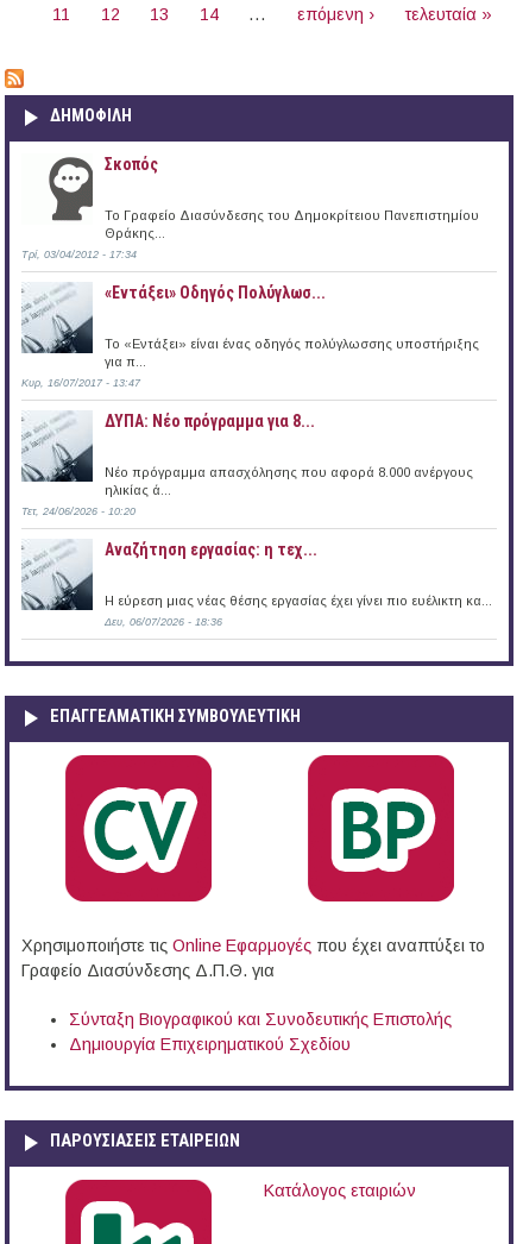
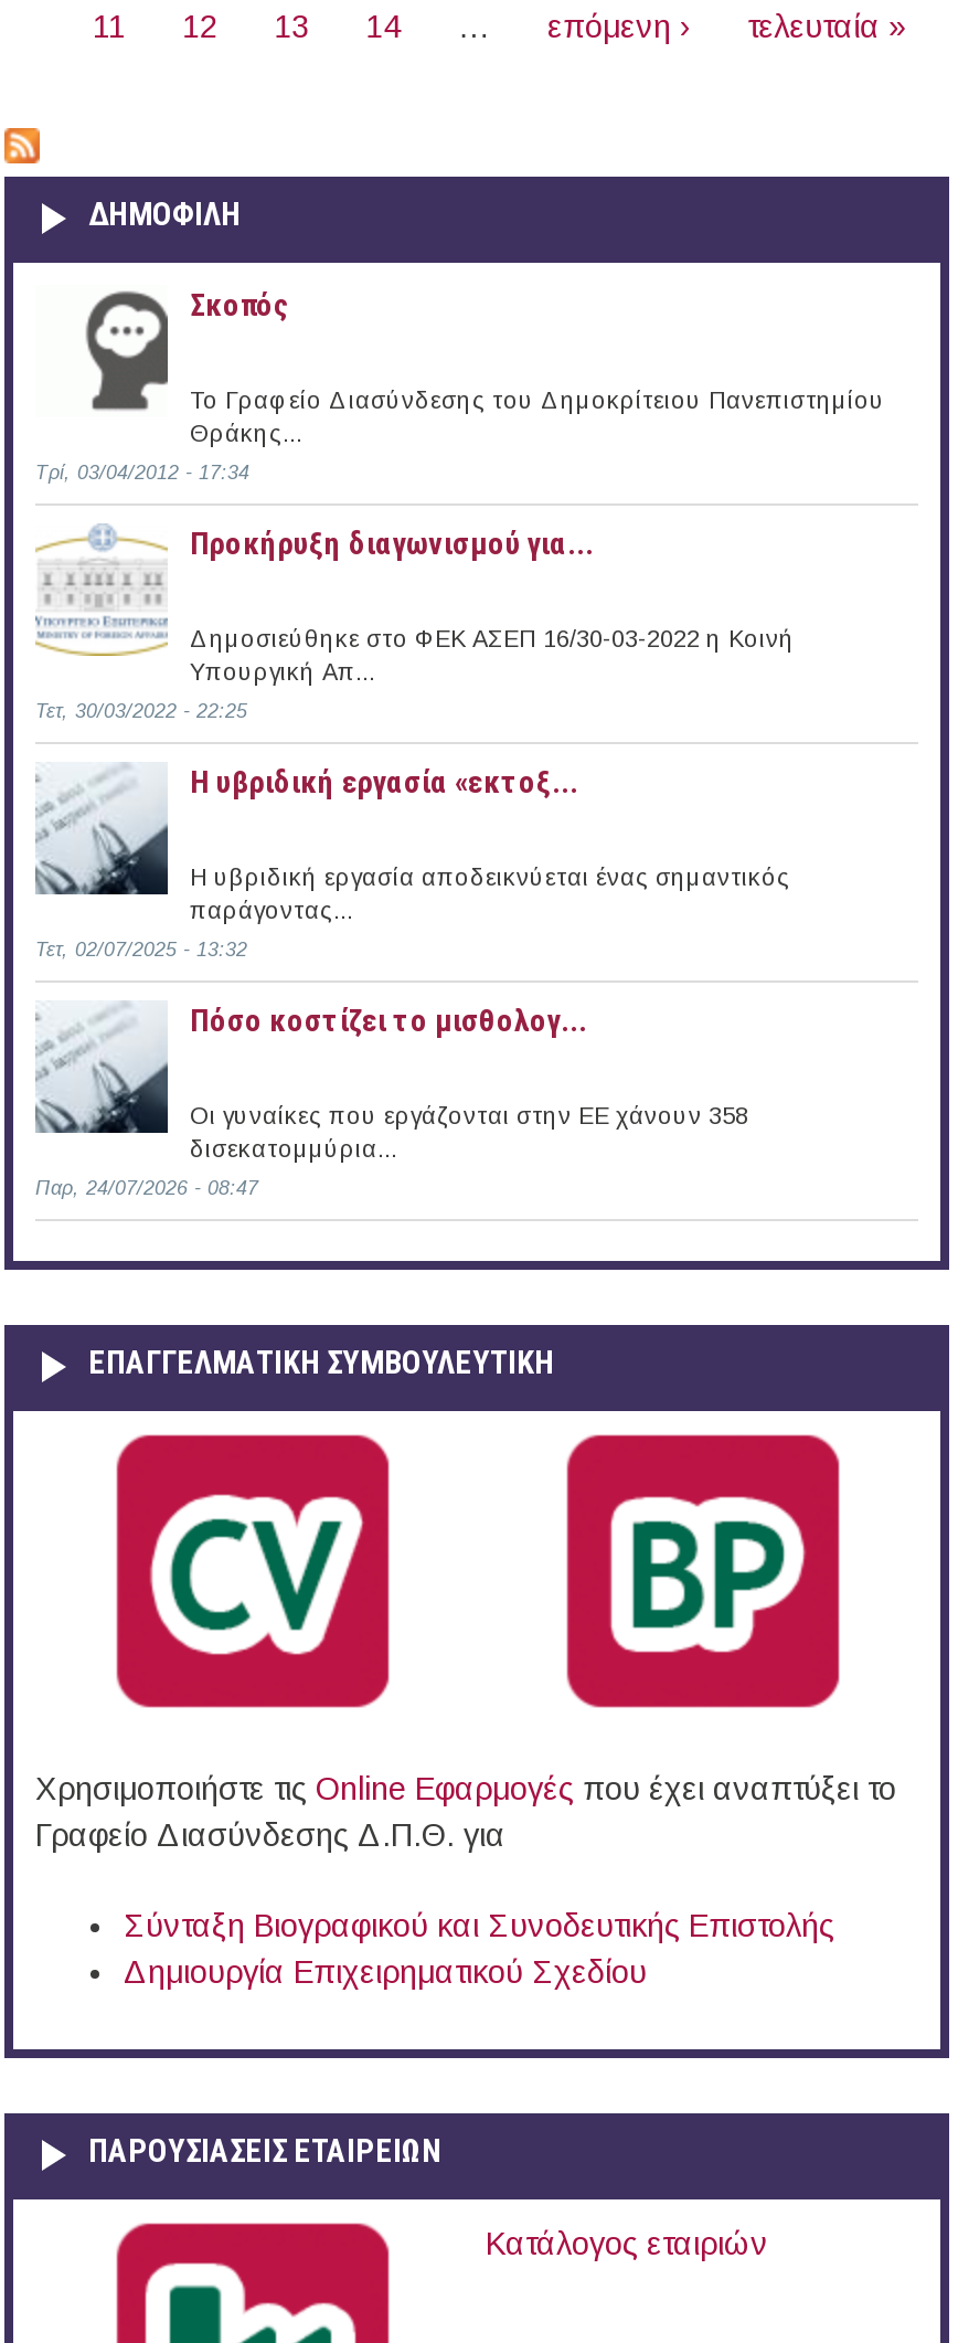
- «Εντάξει» Oδηγός Πολύγλωσ...
+ Προκήρυξη διαγωνισμού για...

- [image]
- Το «Εντάξει» είναι ένας οδηγός πολύγλωσσης υποστήριξης
- για π...
+ [image]
+ Δημοσιεύθηκε στο ΦΕΚ ΑΣΕΠ 16/30-03-2022 η Κοινή
+ Υπουργική Απ...

- Κυρ, 16/07/2017 - 13:47
+ Τετ, 30/03/2022 - 22:25

- ΔΥΠΑ: Νέο πρόγραμμα για 8...
+ Η υβριδική εργασία «εκτοξ...

- Νέο πρόγραμμα απασχόλησης που αφορά 8.000 ανέργους
- ηλικίας ά...
+ Η υβριδική εργασία αποδεικνύεται ένας σημαντικός
+ παράγοντας...

- Τετ, 24/06/2026 - 10:20
+ Τετ, 02/07/2025 - 13:32

- Αναζήτηση εργασίας: η τεχ...
+ Πόσο κοστίζει το μισθολογ...

- Η εύρεση μιας νέας θέσης εργασίας έχει γίνει πιο ευέλικτη κα...
+ Οι γυναίκες που εργάζονται στην ΕΕ χάνουν 358
+ δισεκατομμύρια...

- Δευ, 06/07/2026 - 18:36
+ Παρ, 24/07/2026 - 08:47
